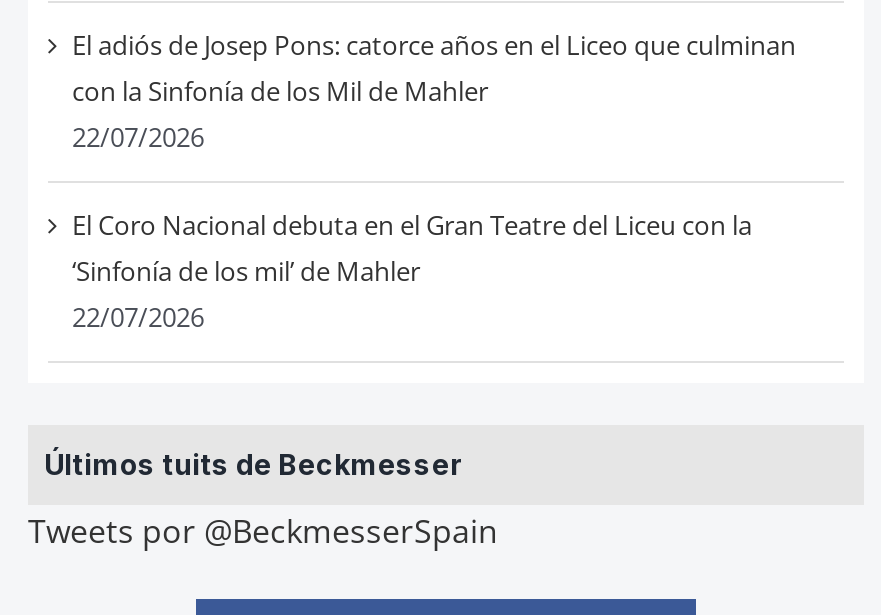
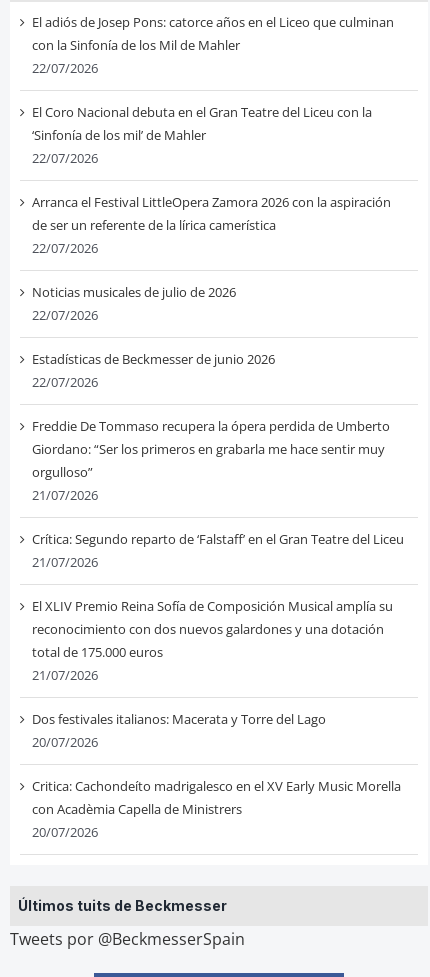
+ Arranca el Festival LittleOpera Zamora 2026 con la aspiración
+ de ser un referente de la lírica camerística
+ 22/07/2026
+ Noticias musicales de julio de 2026
+ 22/07/2026
+ Estadísticas de Beckmesser de junio 2026
+ 22/07/2026
+ Freddie De Tommaso recupera la ópera perdida de Umberto
+ Giordano: “Ser los primeros en grabarla me hace sentir muy
+ orgulloso”
+ 21/07/2026
+ Crítica: Segundo reparto de ‘Falstaff’ en el Gran Teatre del Liceu
+ 21/07/2026
+ El XLIV Premio Reina Sofía de Composición Musical amplía su
+ reconocimiento con dos nuevos galardones y una dotación
+ total de 175.000 euros
+ 21/07/2026
+ Dos festivales italianos: Macerata y Torre del Lago
+ 20/07/2026
+ Critica: Cachondeíto madrigalesco en el XV Early Music Morella
+ con Acadèmia Capella de Ministrers
+ 20/07/2026
